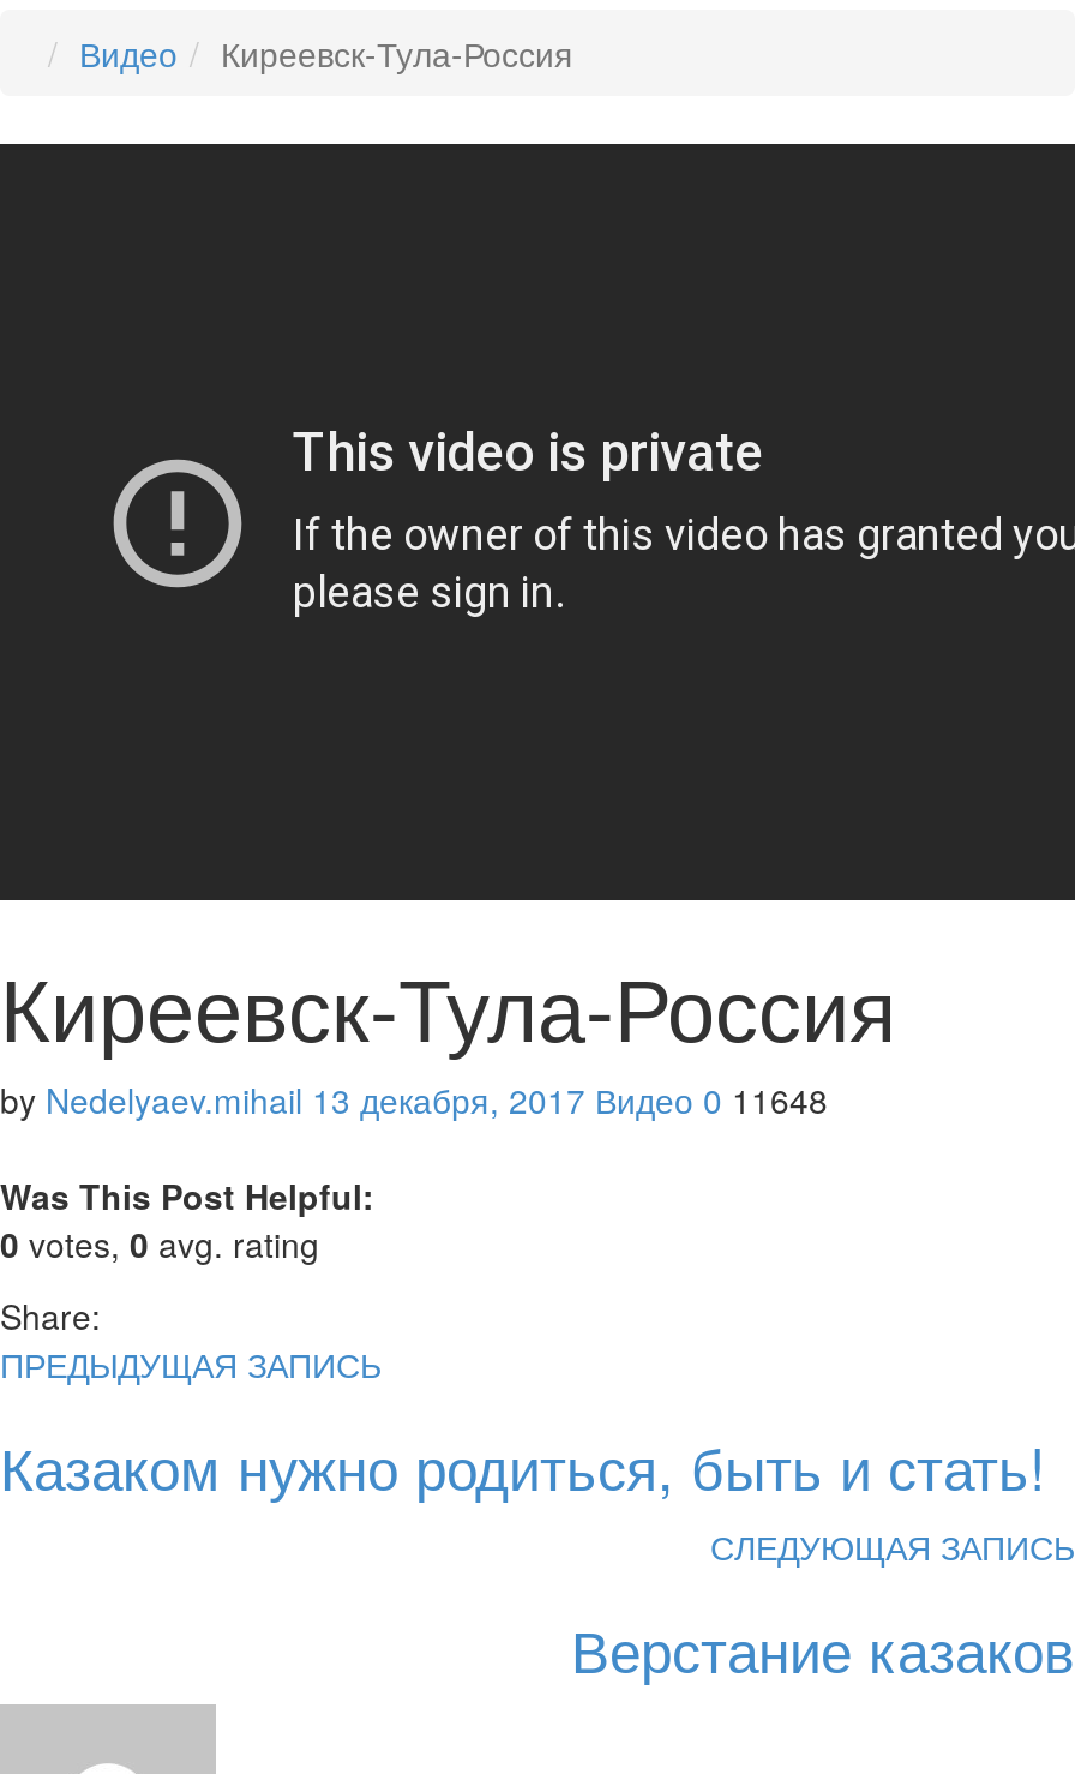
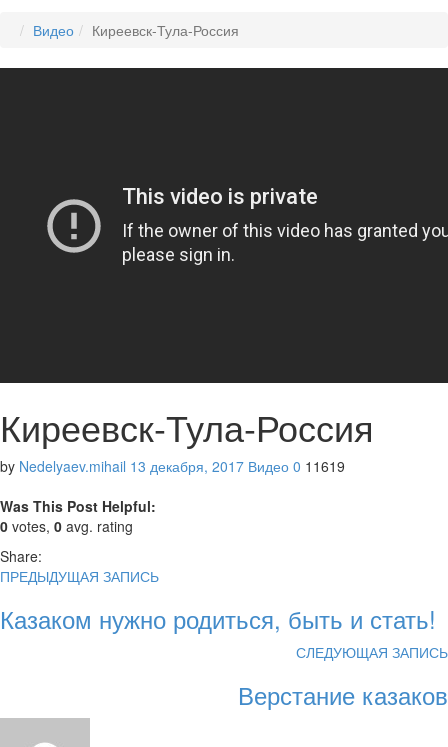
- by Nedelyaev.mihail 13 декабря, 2017 Видео 0 11648
+ by Nedelyaev.mihail 13 декабря, 2017 Видео 0 11619
